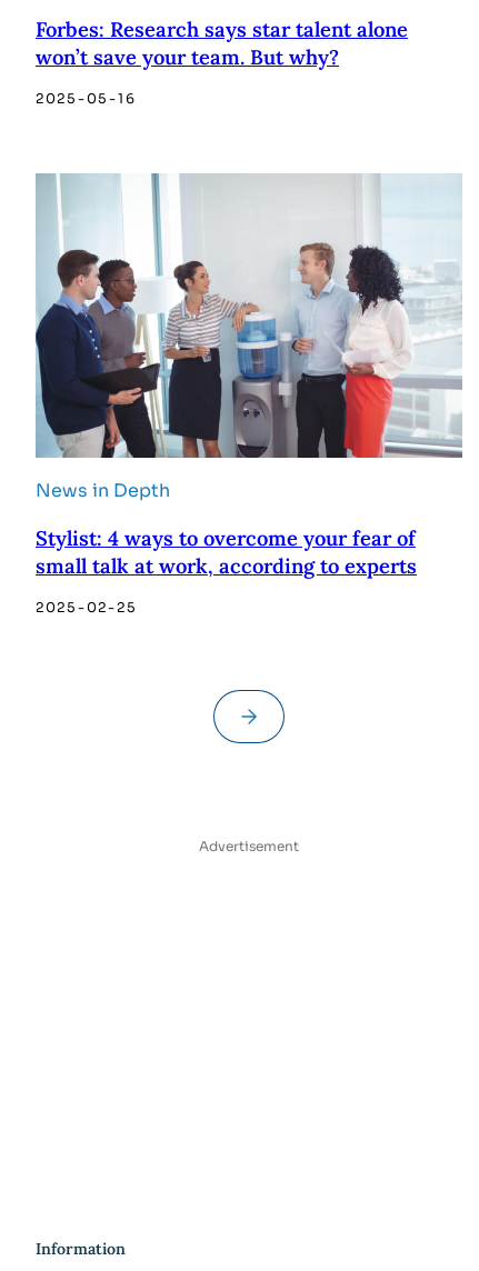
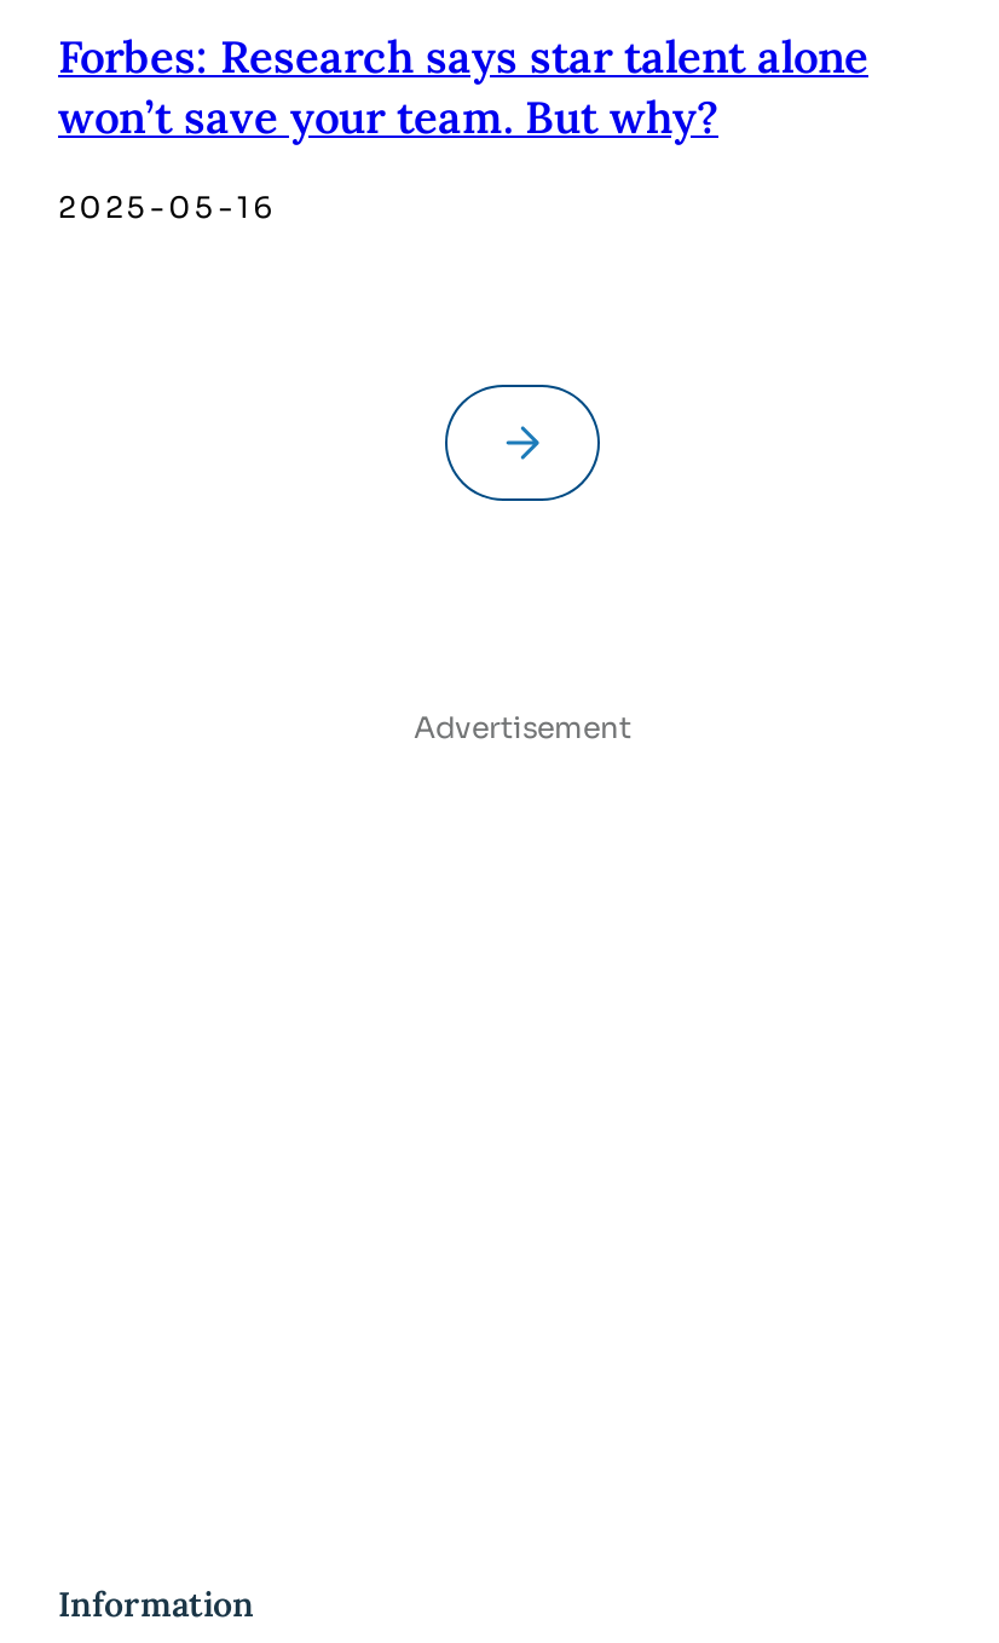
- [image]
- News in Depth
- Stylist: 4 ways to overcome your fear of
- small talk at work, according to experts
- 2025-02-25
